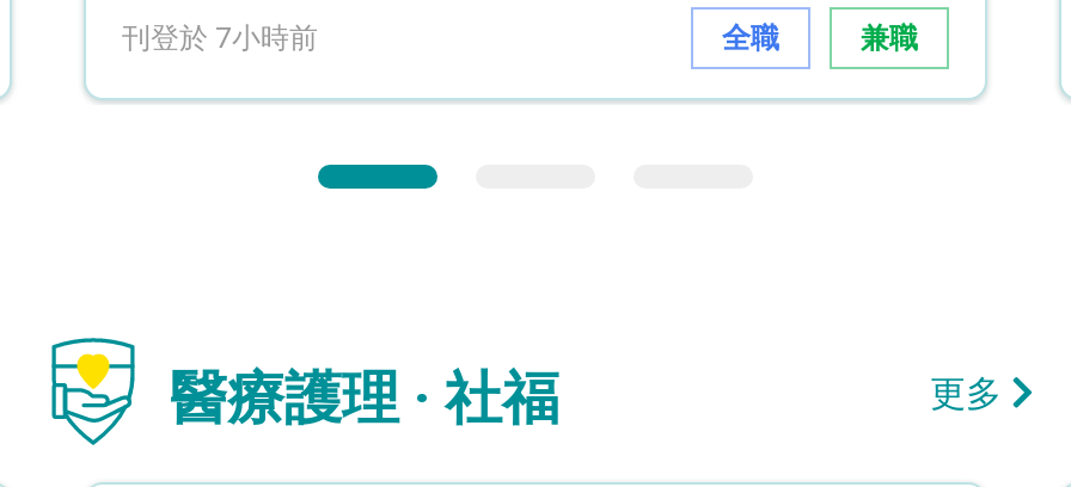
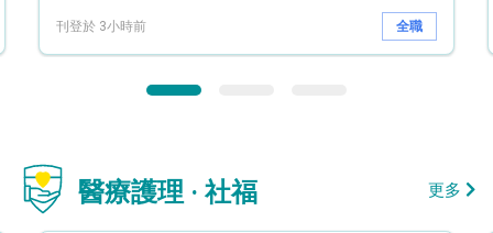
- 刊登於 7小時前
+ 刊登於 3小時前

- 兼職
